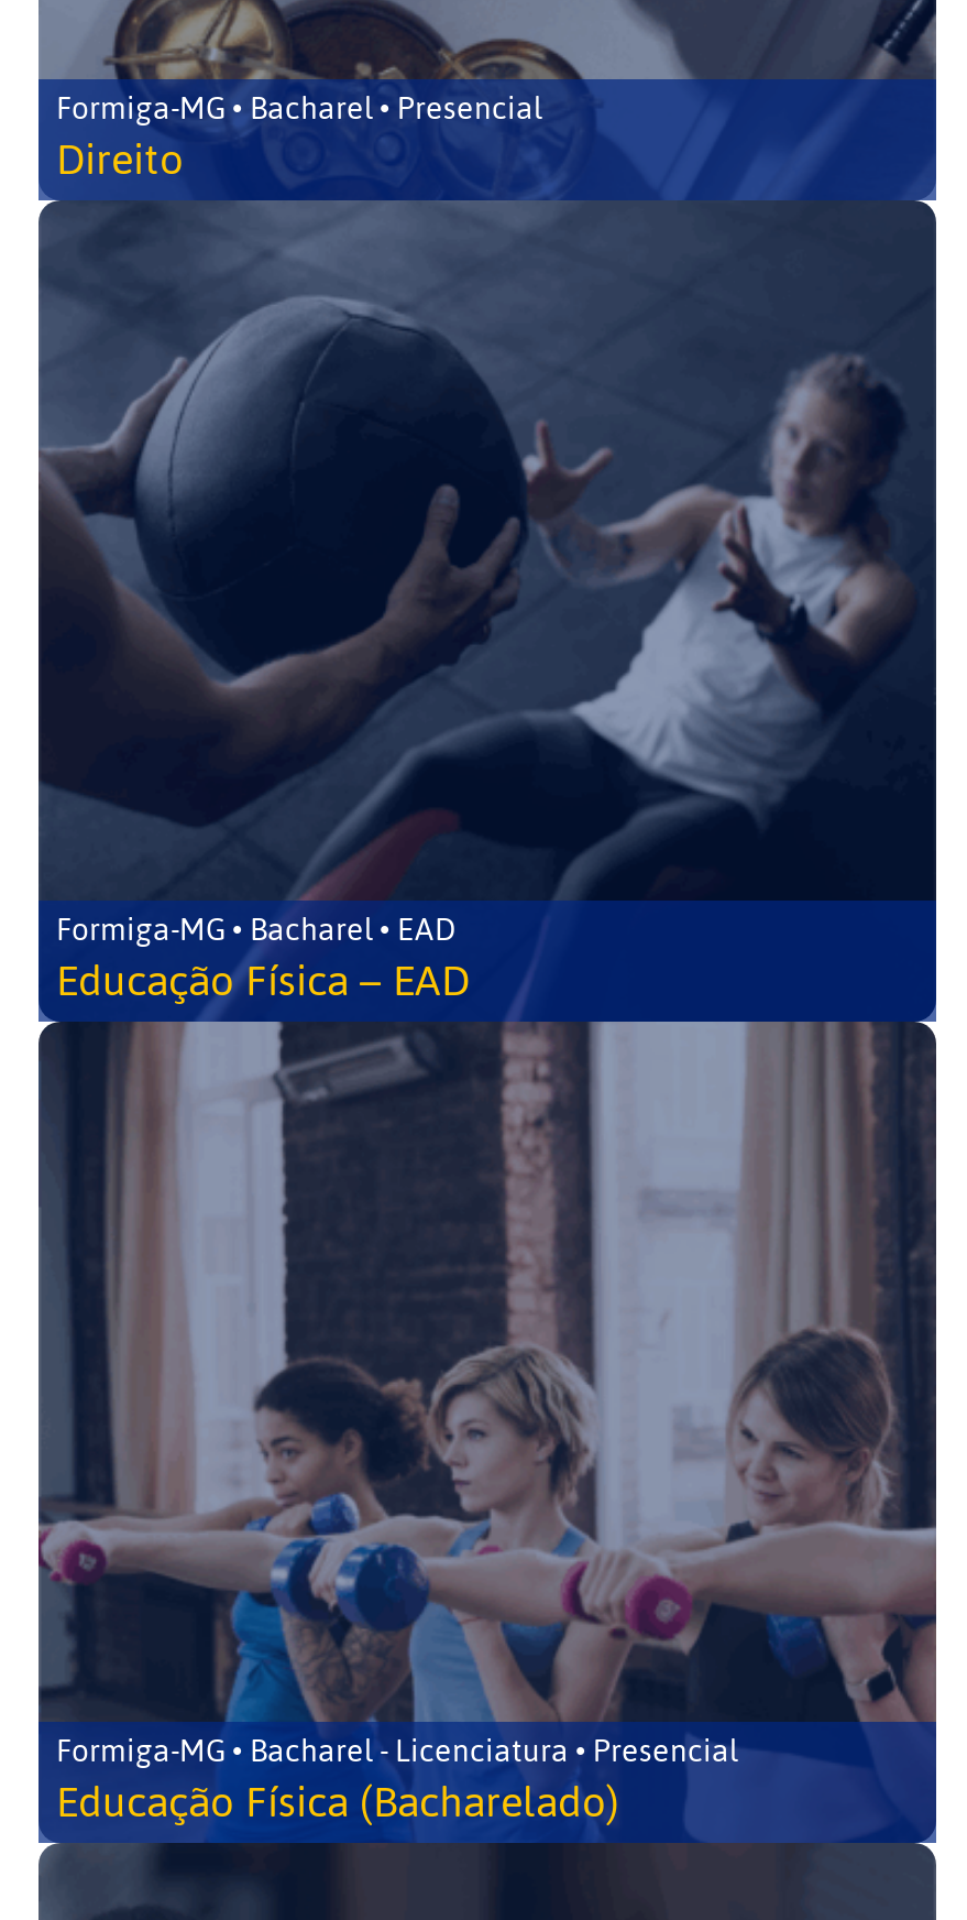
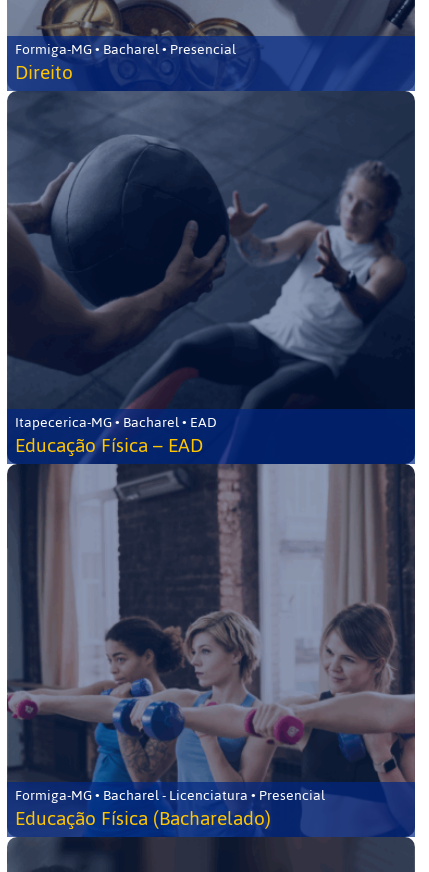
- Formiga-MG • Bacharel • EAD
+ Itapecerica-MG • Bacharel • EAD
